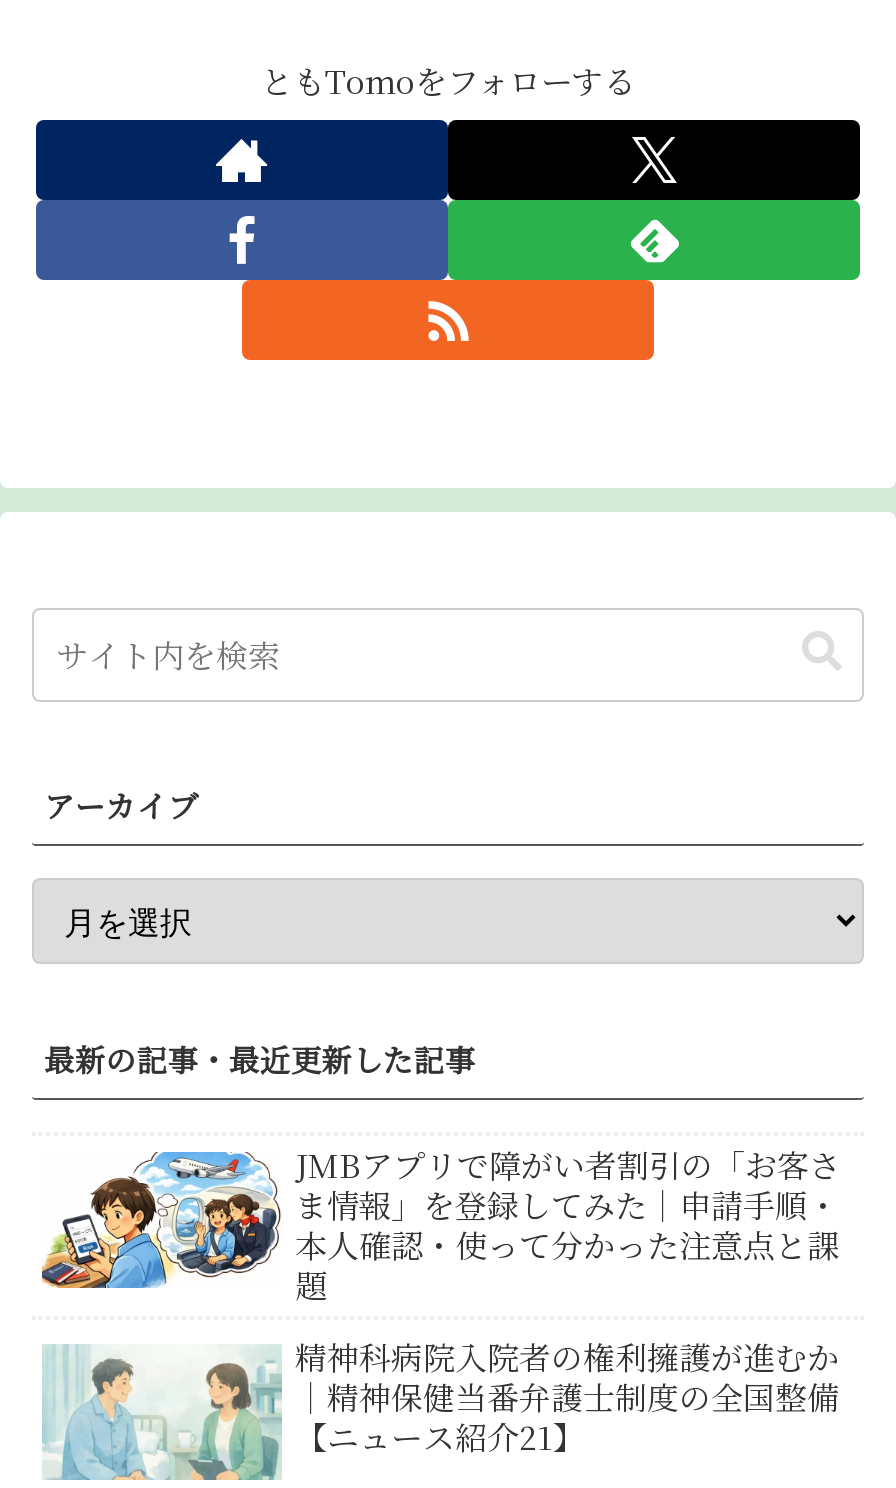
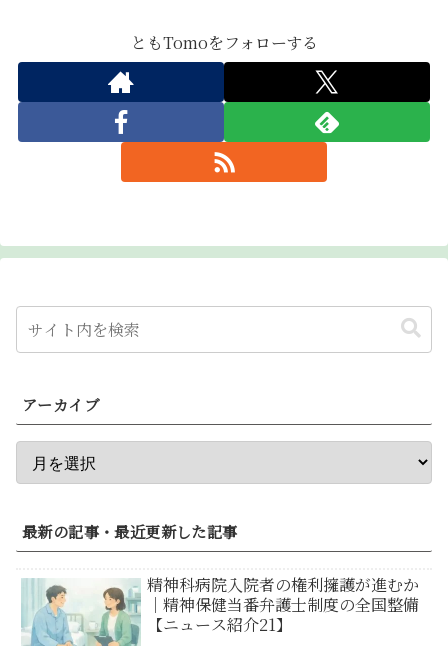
- [image]
- JMBアプリで障がい者割引の「お客さ
- ま情報」を登録してみた｜申請手順・
- 本人確認・使って分かった注意点と課
- 題
